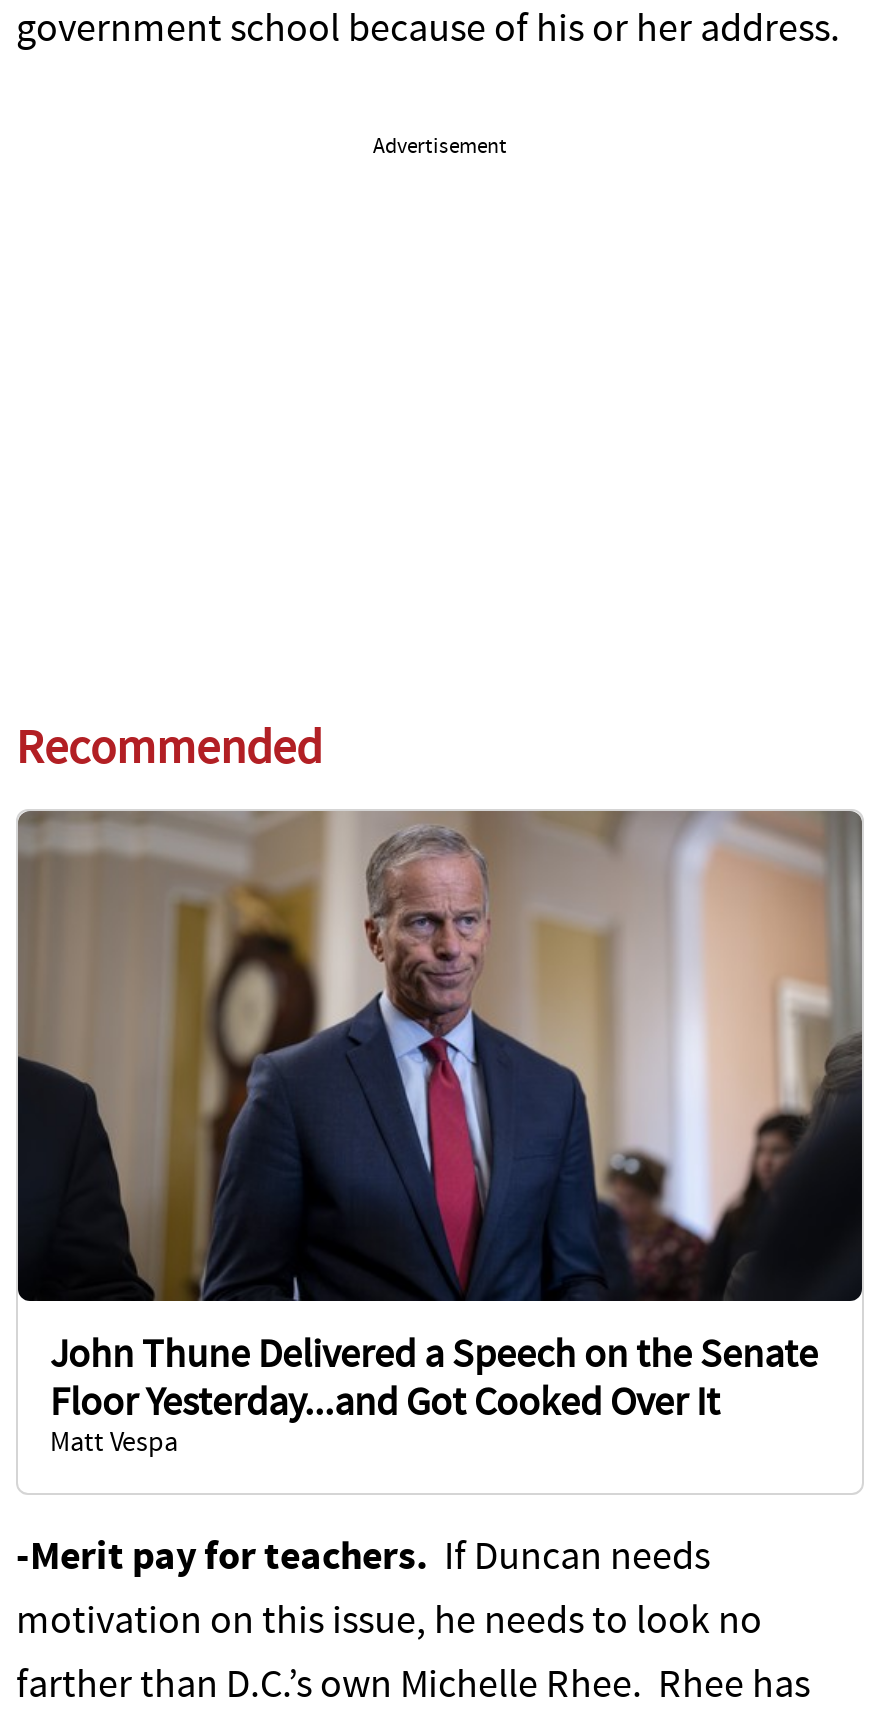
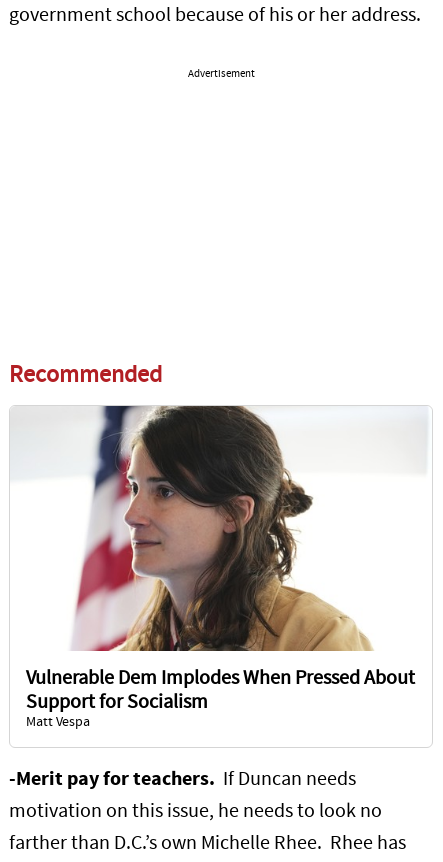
- [image]
- John Thune Delivered a Speech on the Senate
- Floor Yesterday...and Got Cooked Over It
+ [image]
+ Vulnerable Dem Implodes When Pressed About
+ Support for Socialism
